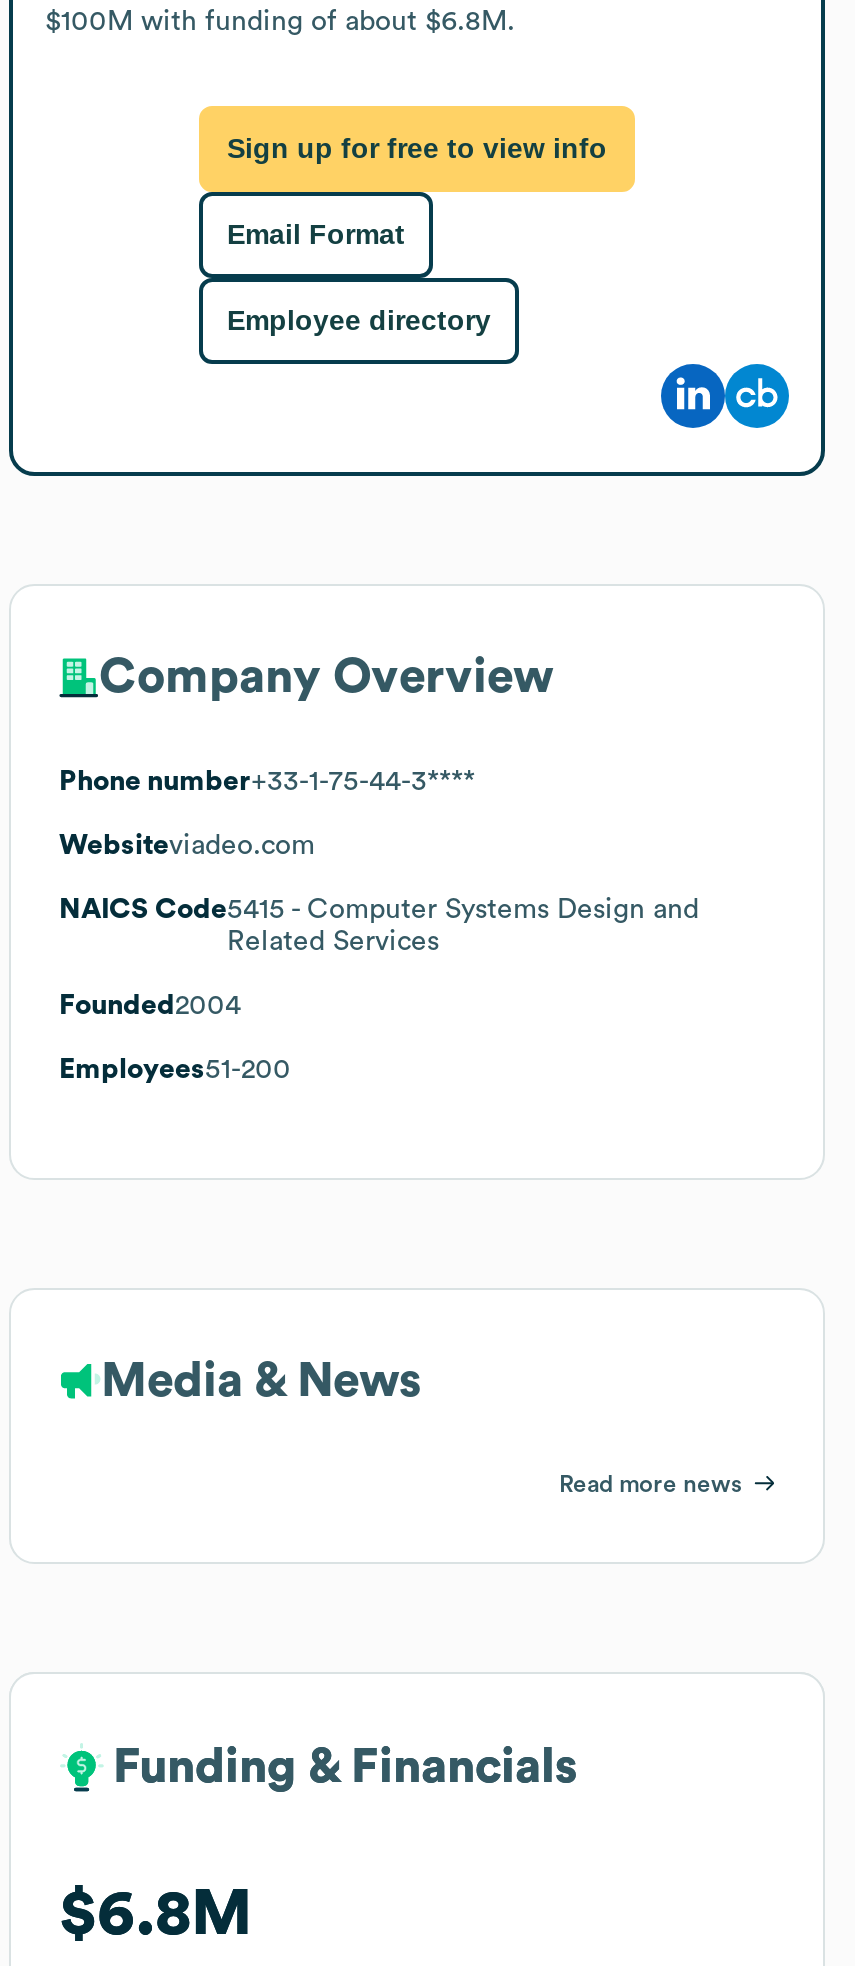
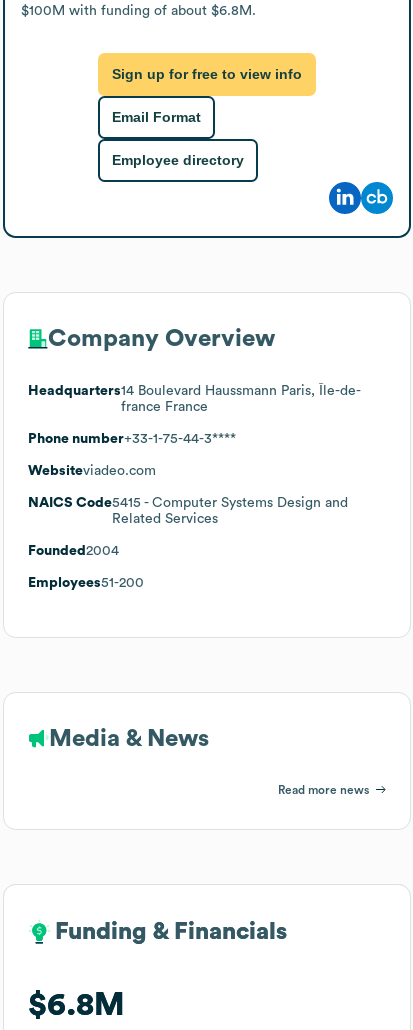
+ Headquarters14 Boulevard Haussmann Paris, Île-de-
+ france France
